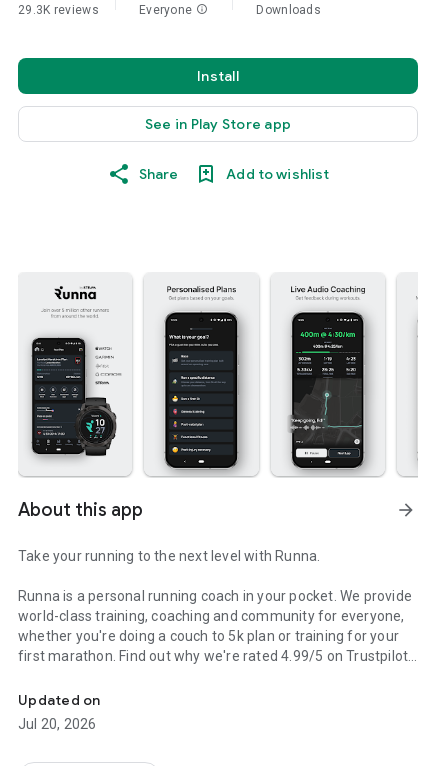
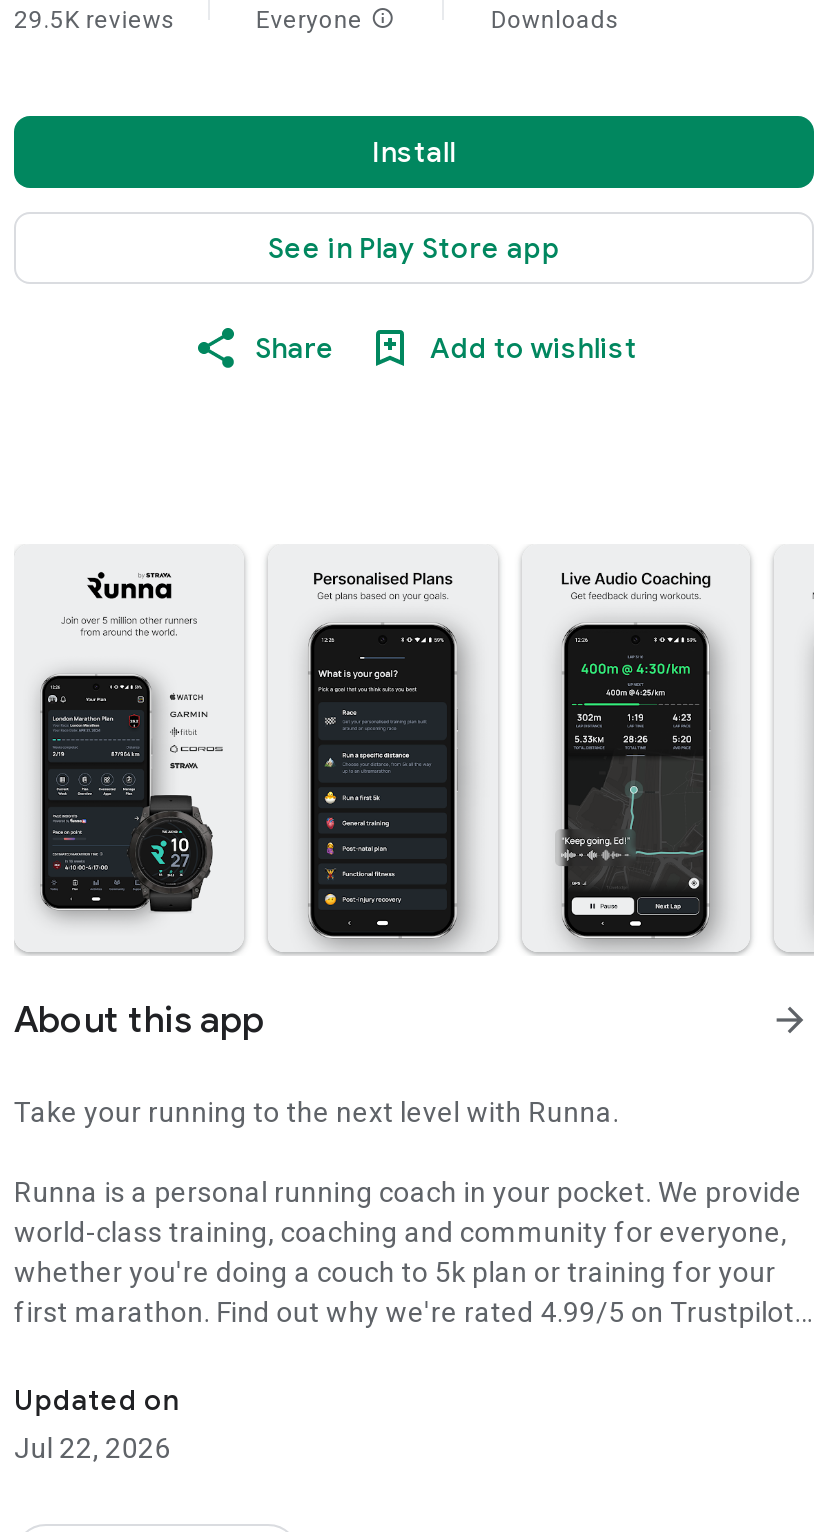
- 29.3K reviews
+ 29.5K reviews

- Jul 20, 2026
+ Jul 22, 2026
